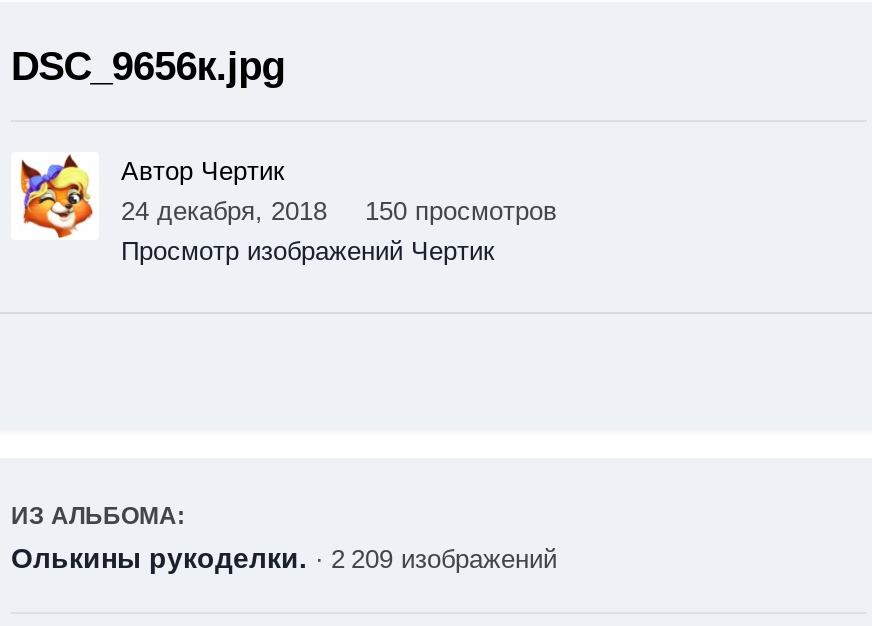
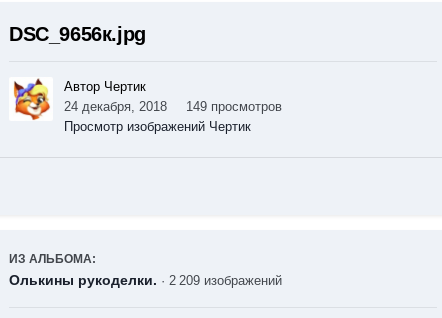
- 24 декабря, 2018 150 просмотров
+ 24 декабря, 2018 149 просмотров
